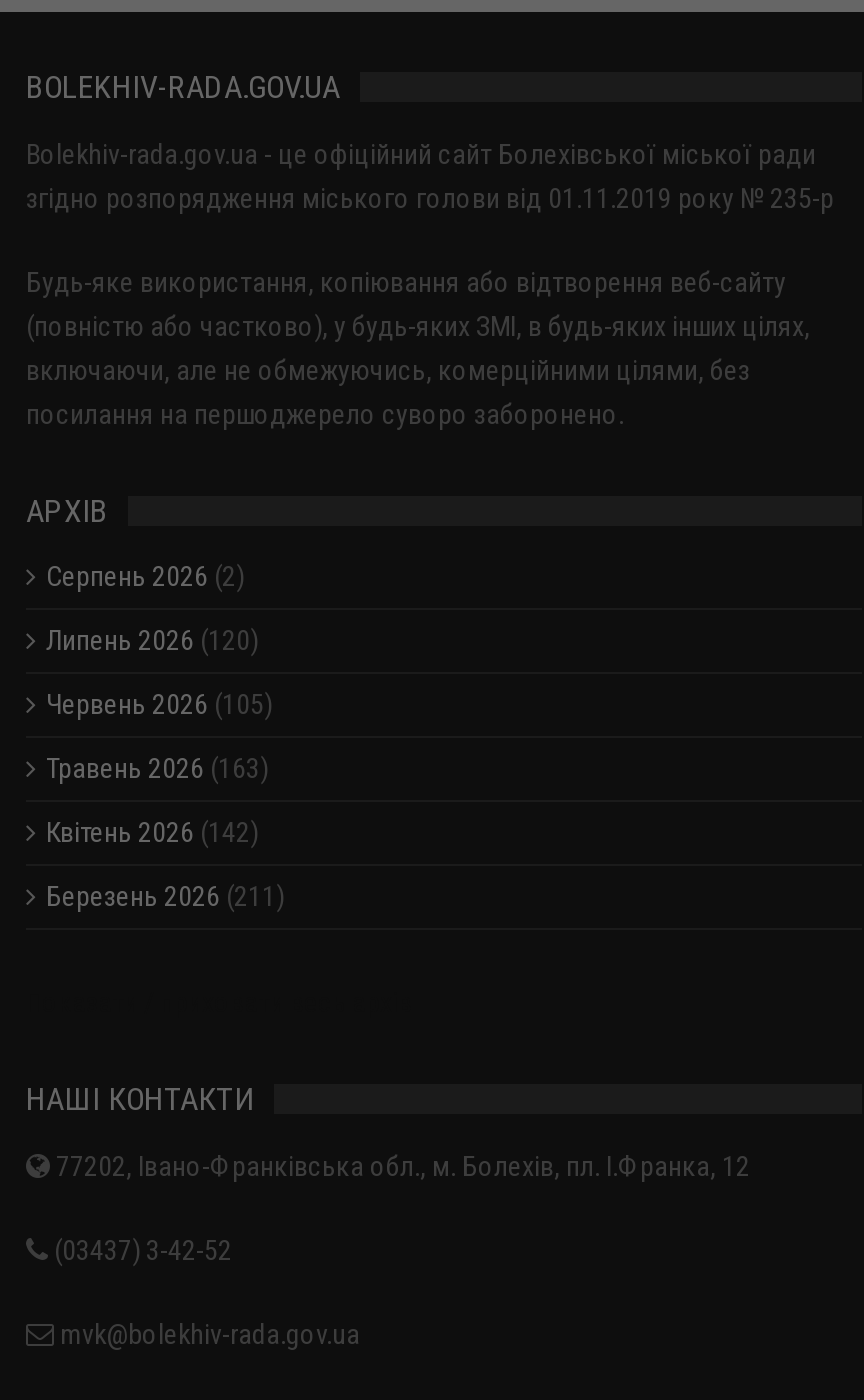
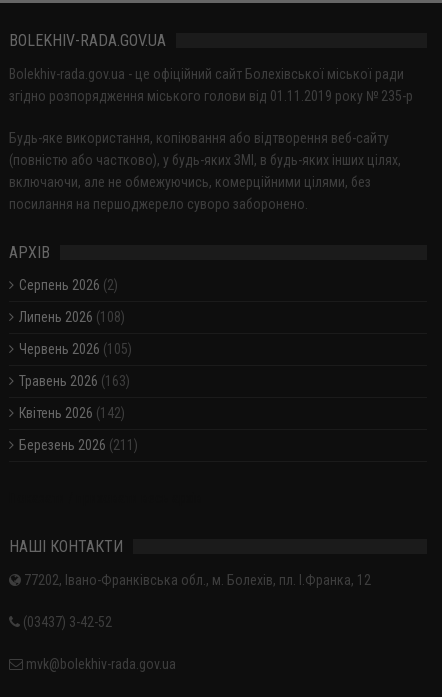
- Липень 2026 (120)
+ Липень 2026 (108)
